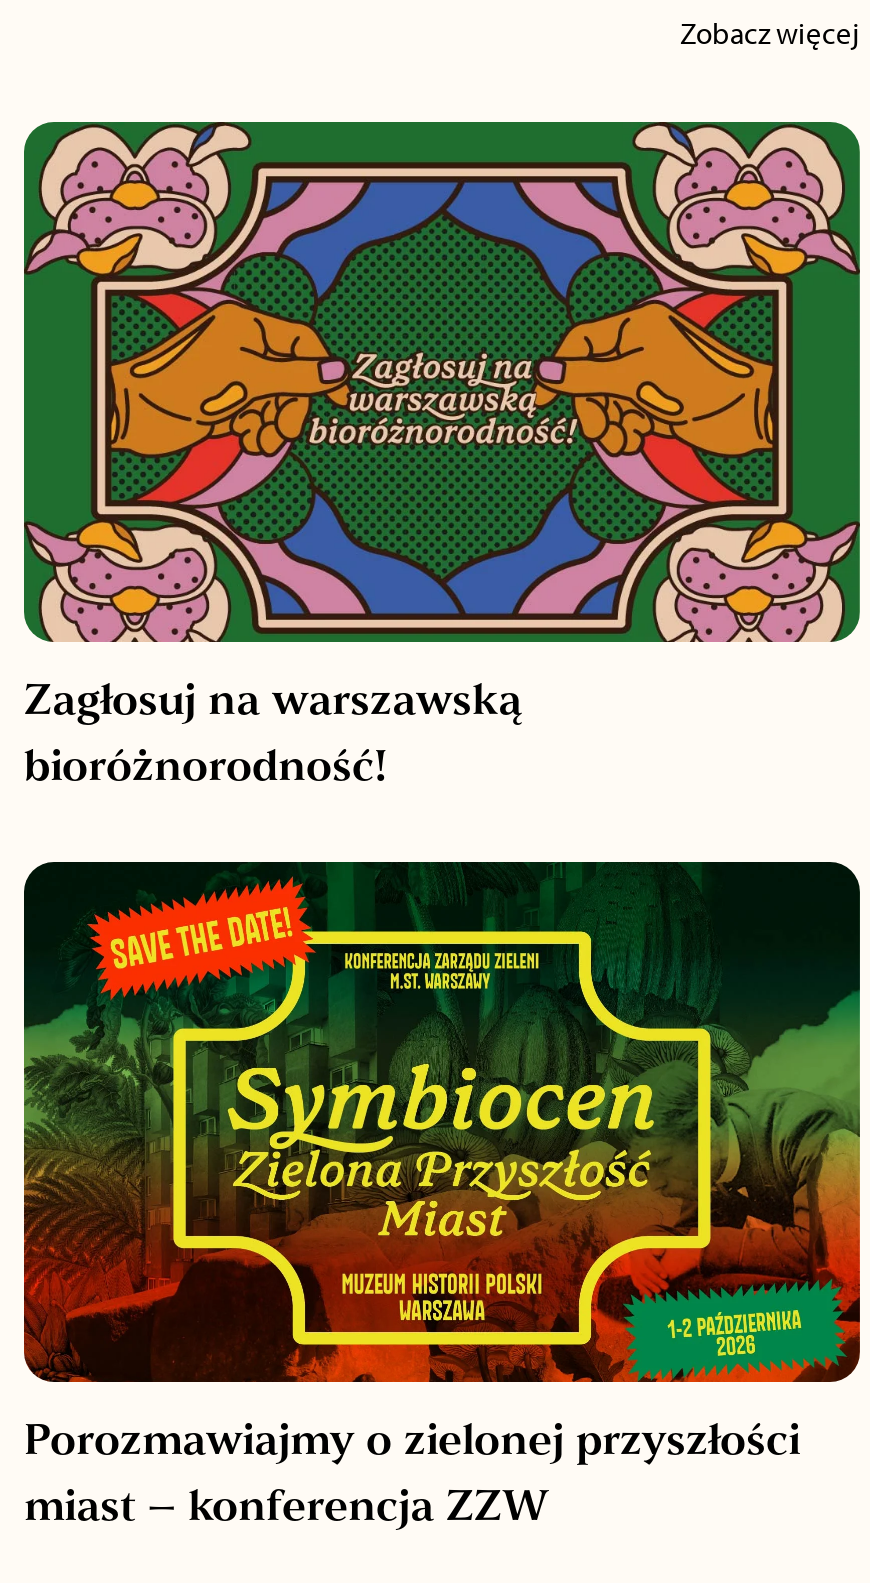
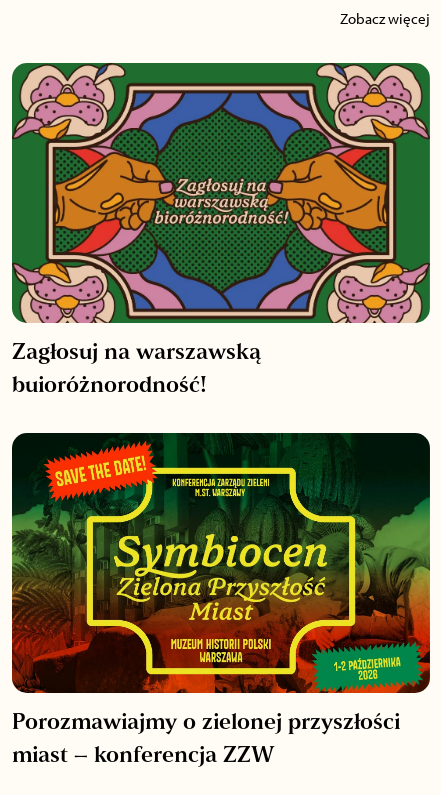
- bioróżnorodność!
+ buioróżnorodność!
